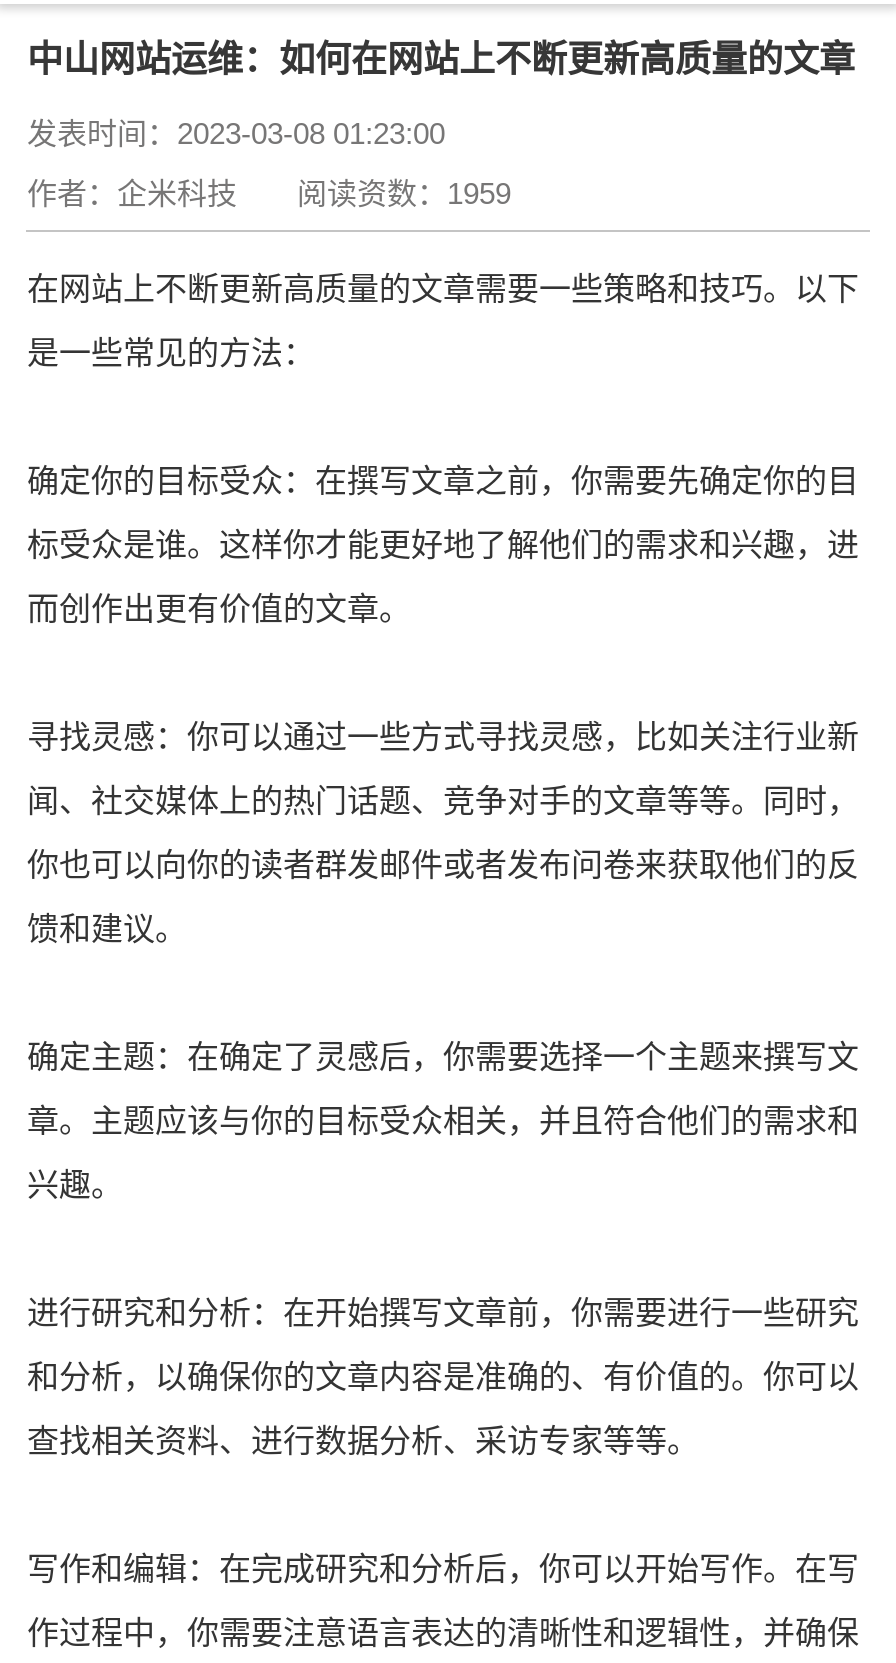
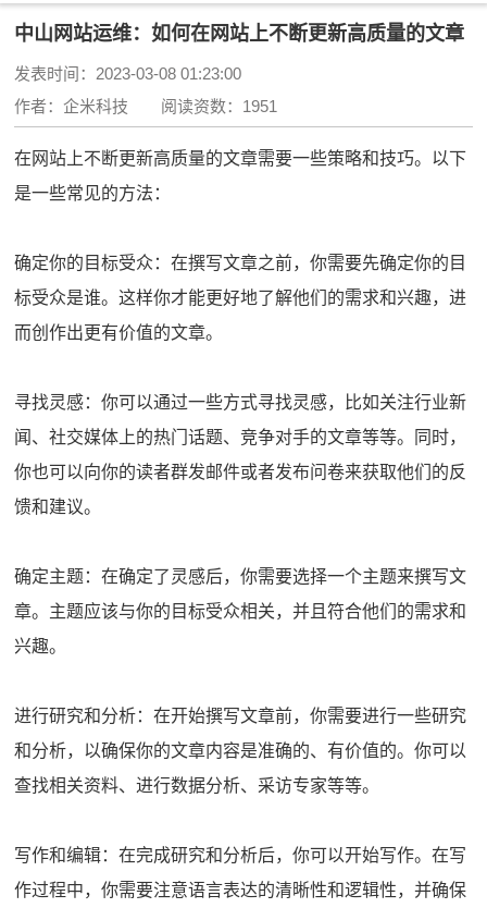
- 作者：企米科技 阅读资数：1959
+ 作者：企米科技 阅读资数：1951
